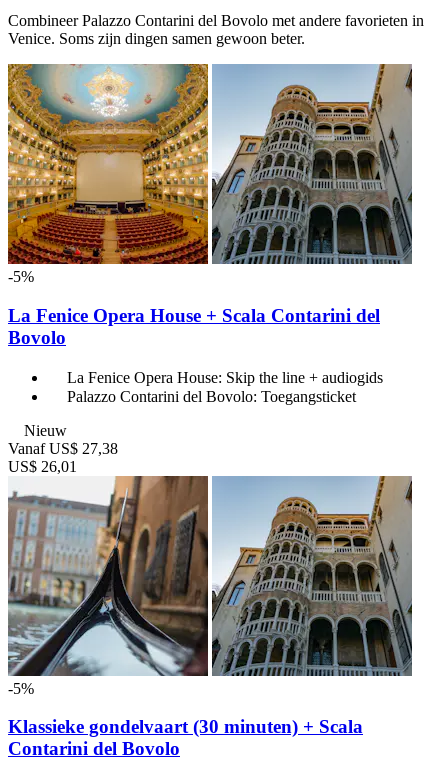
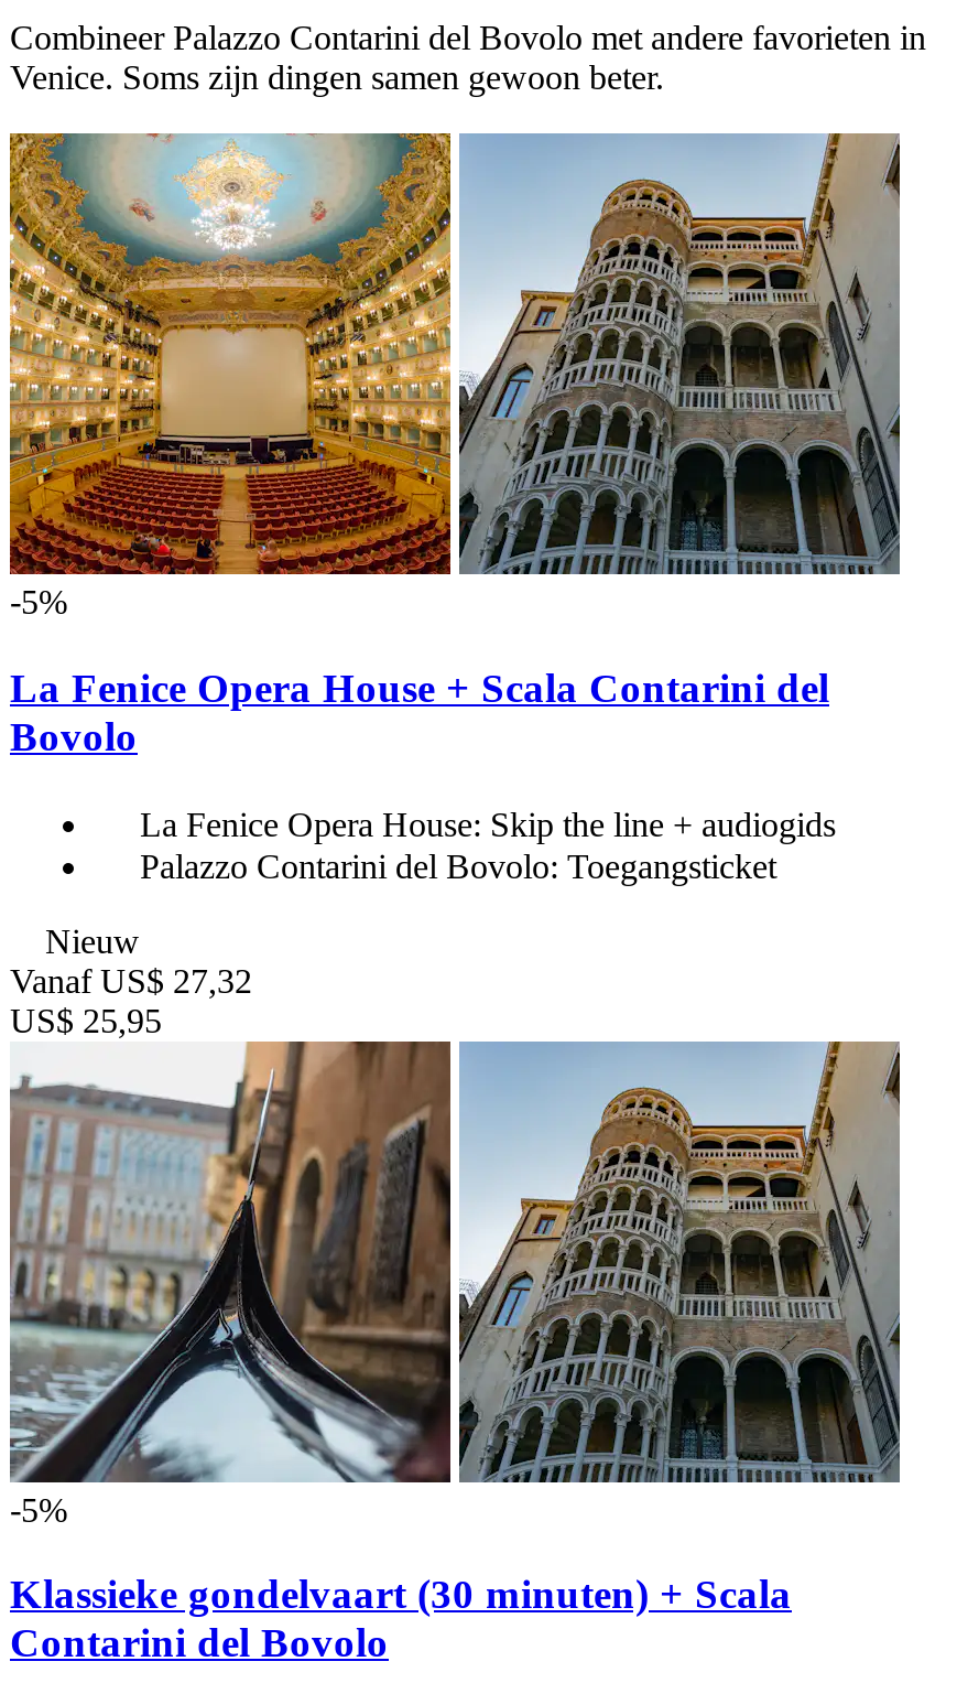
- Vanaf US$ 27,38
+ Vanaf US$ 27,32

- US$ 26,01
+ US$ 25,95
